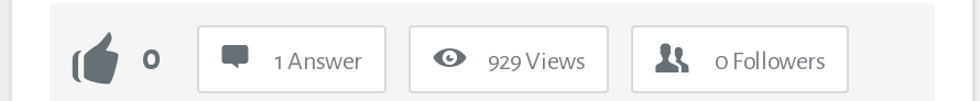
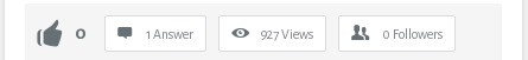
- 929Views
+ 927Views
